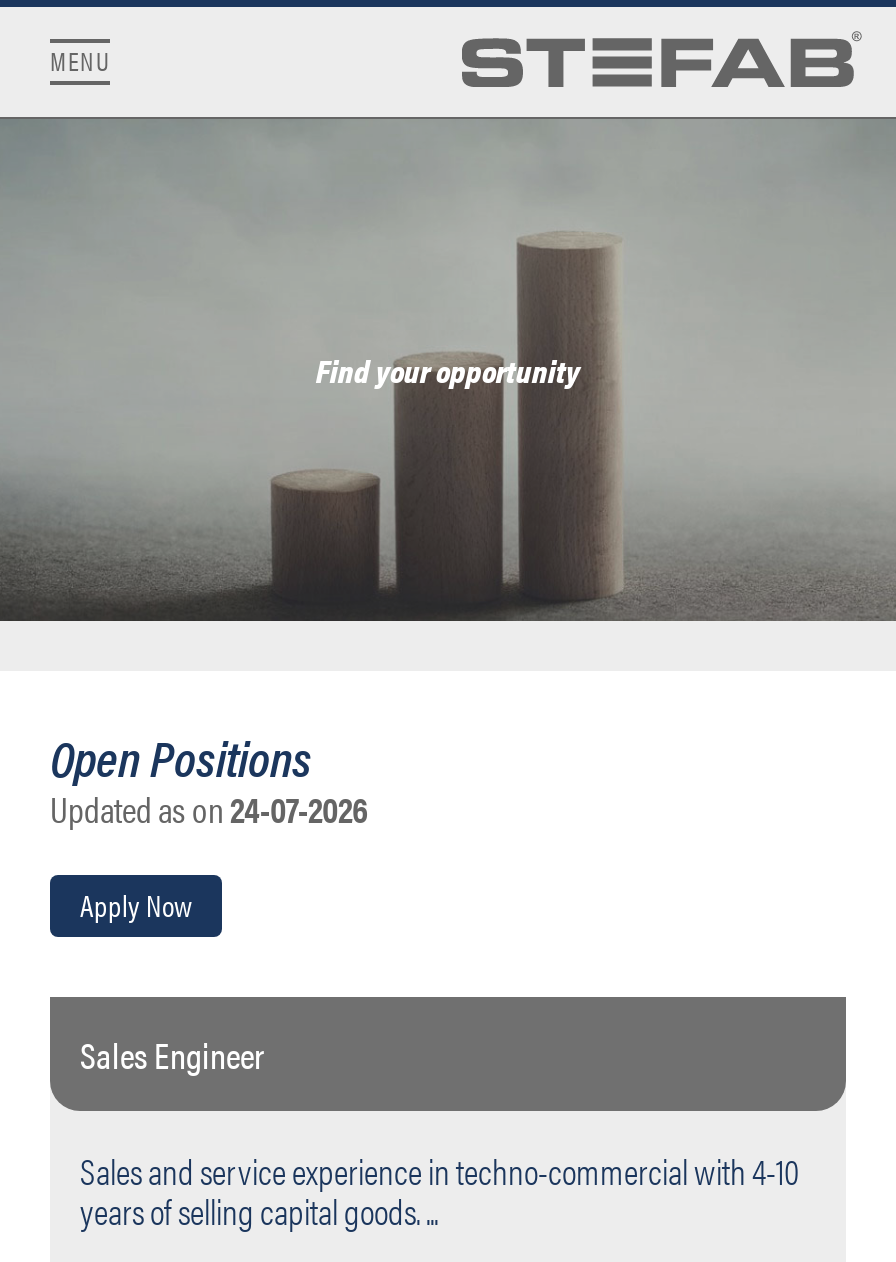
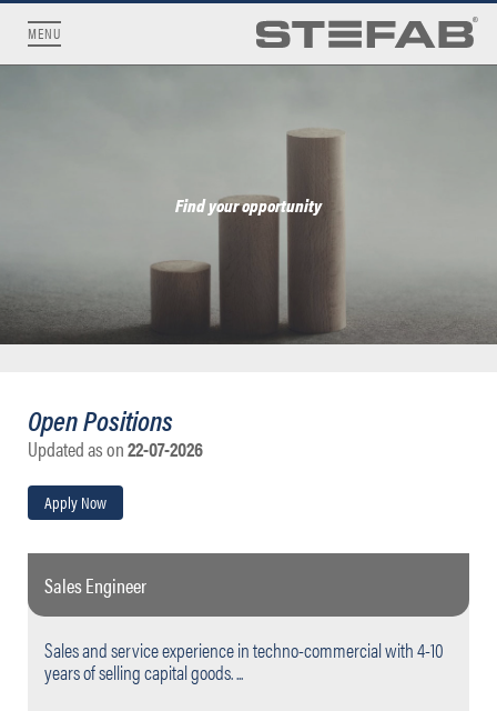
- Updated as on 24-07-2026
+ Updated as on 22-07-2026
